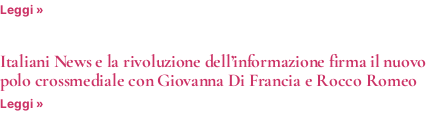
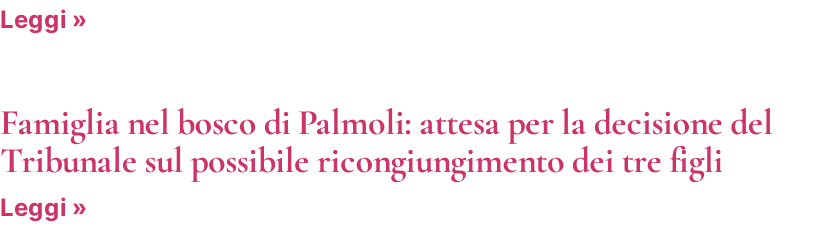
- Italiani News e la rivoluzione dell’informazione firma il nuovo
- polo crossmediale con Giovanna Di Francia e Rocco Romeo
+ Famiglia nel bosco di Palmoli: attesa per la decisione del
+ Tribunale sul possibile ricongiungimento dei tre figli
